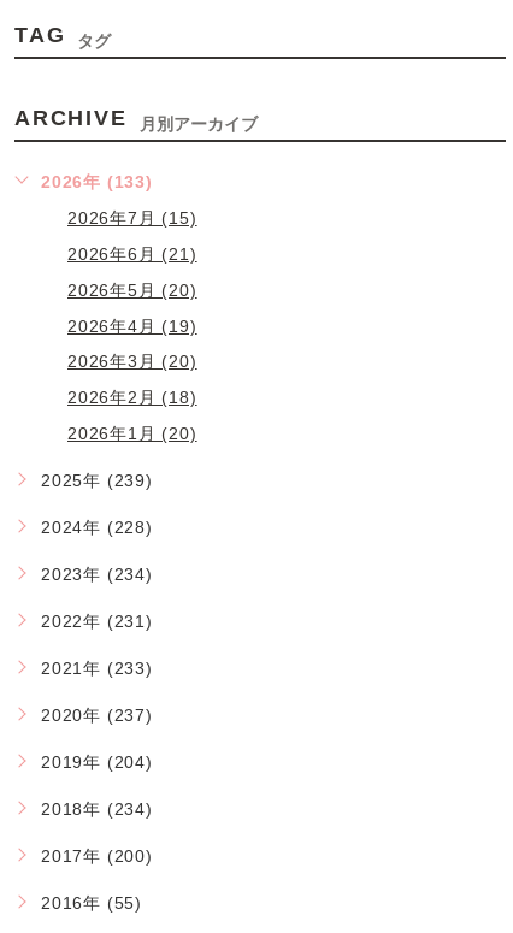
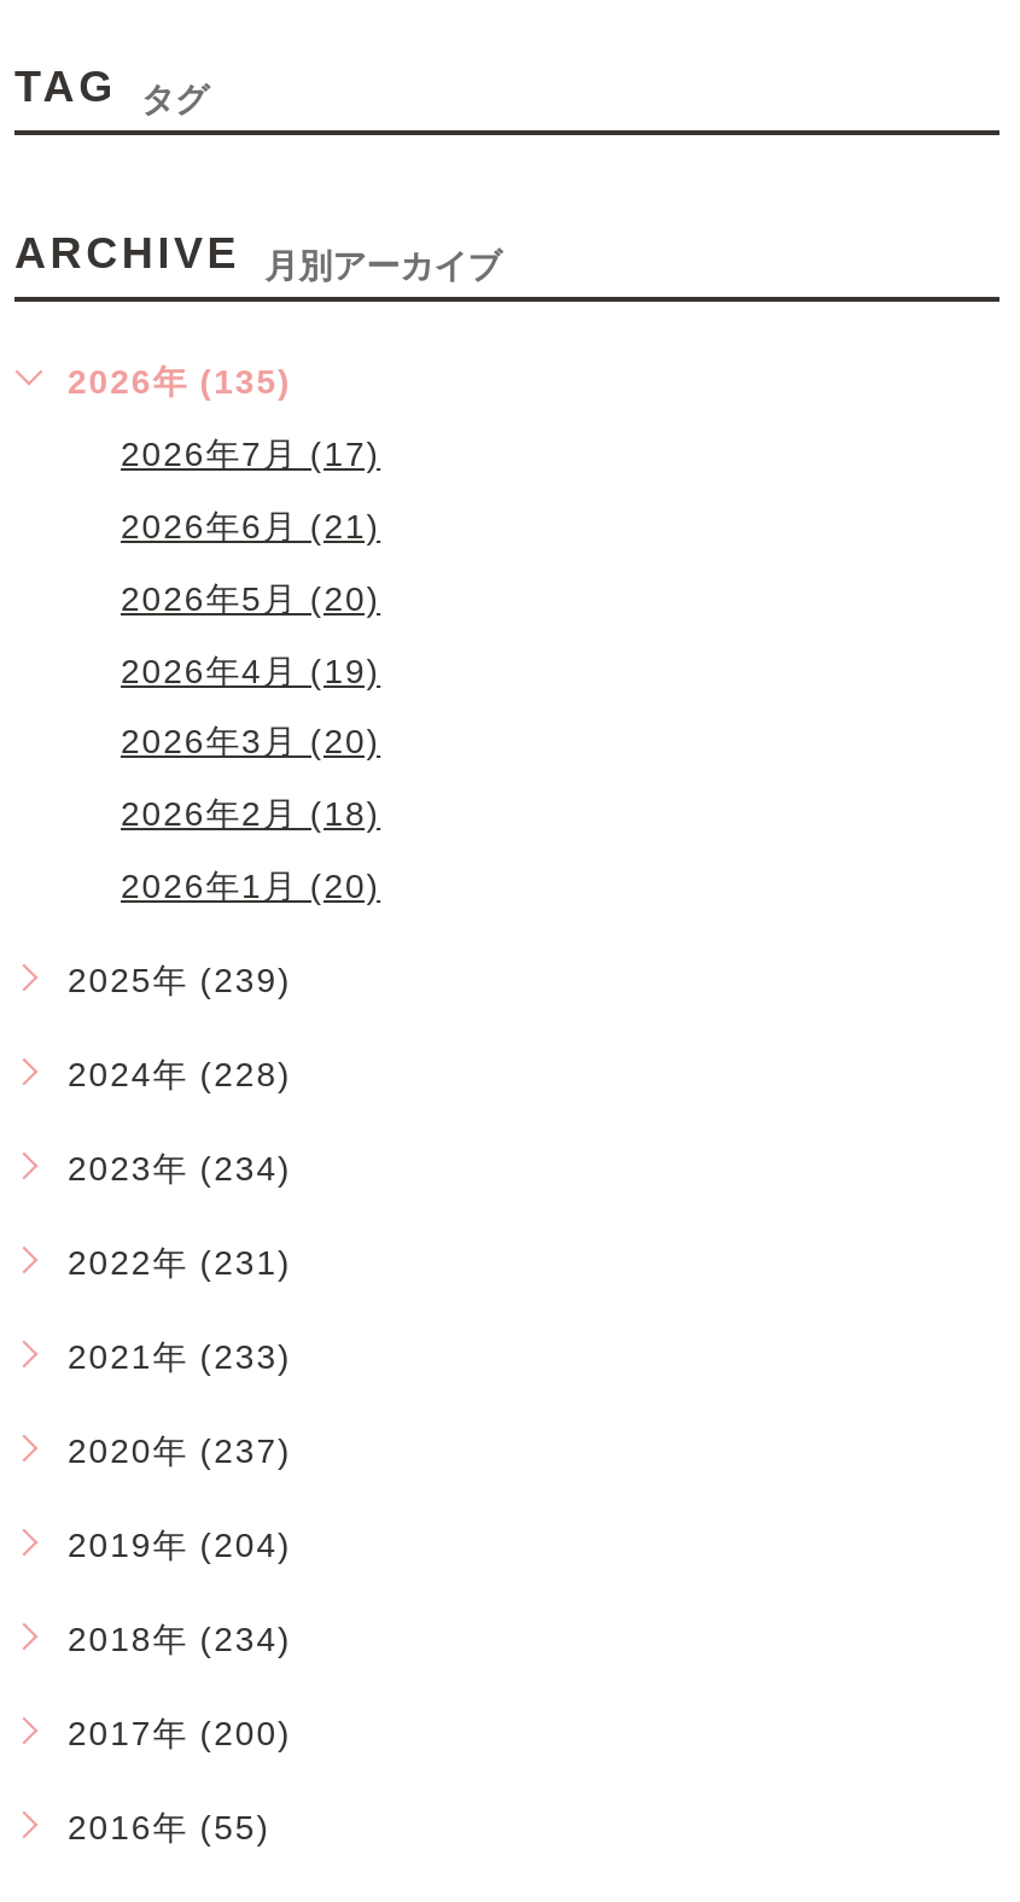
- 2026年 (133)
+ 2026年 (135)

- 2026年7月 (15)
+ 2026年7月 (17)
